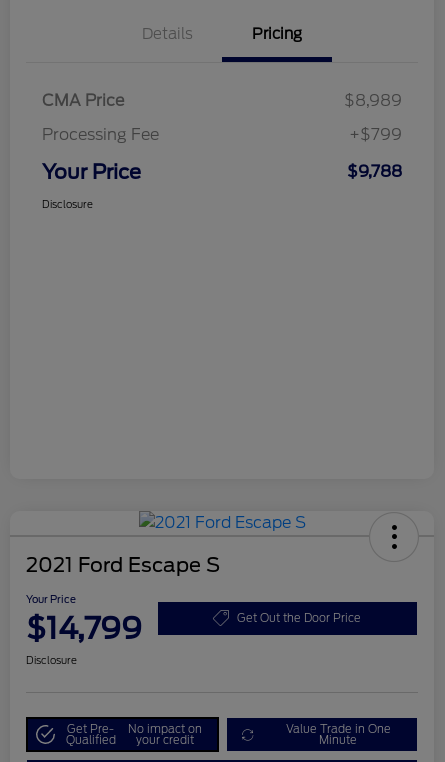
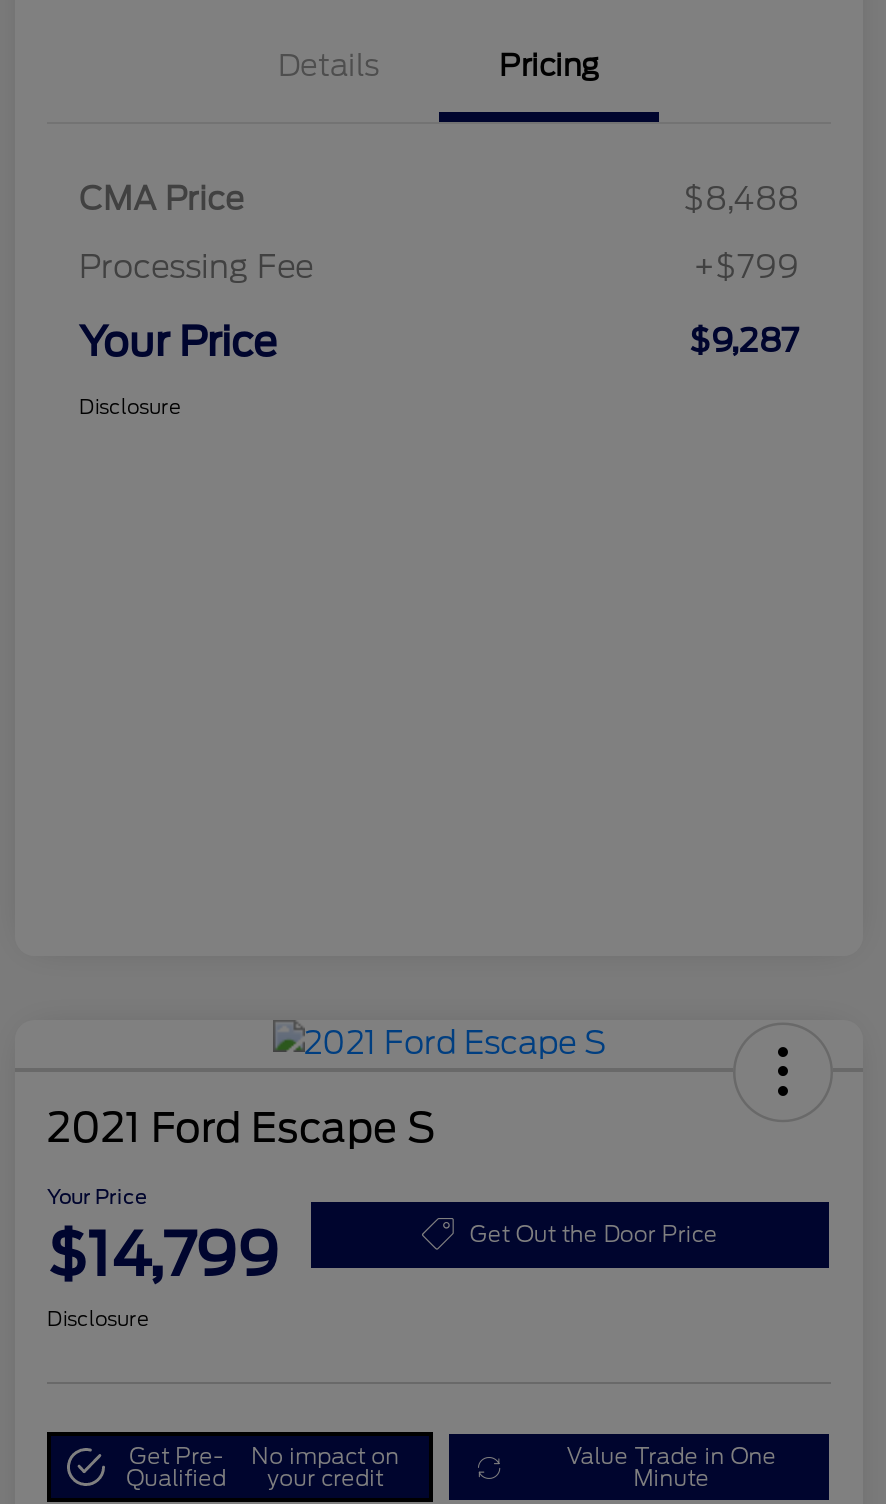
- $8,989
+ $8,488

- $9,788
+ $9,287
